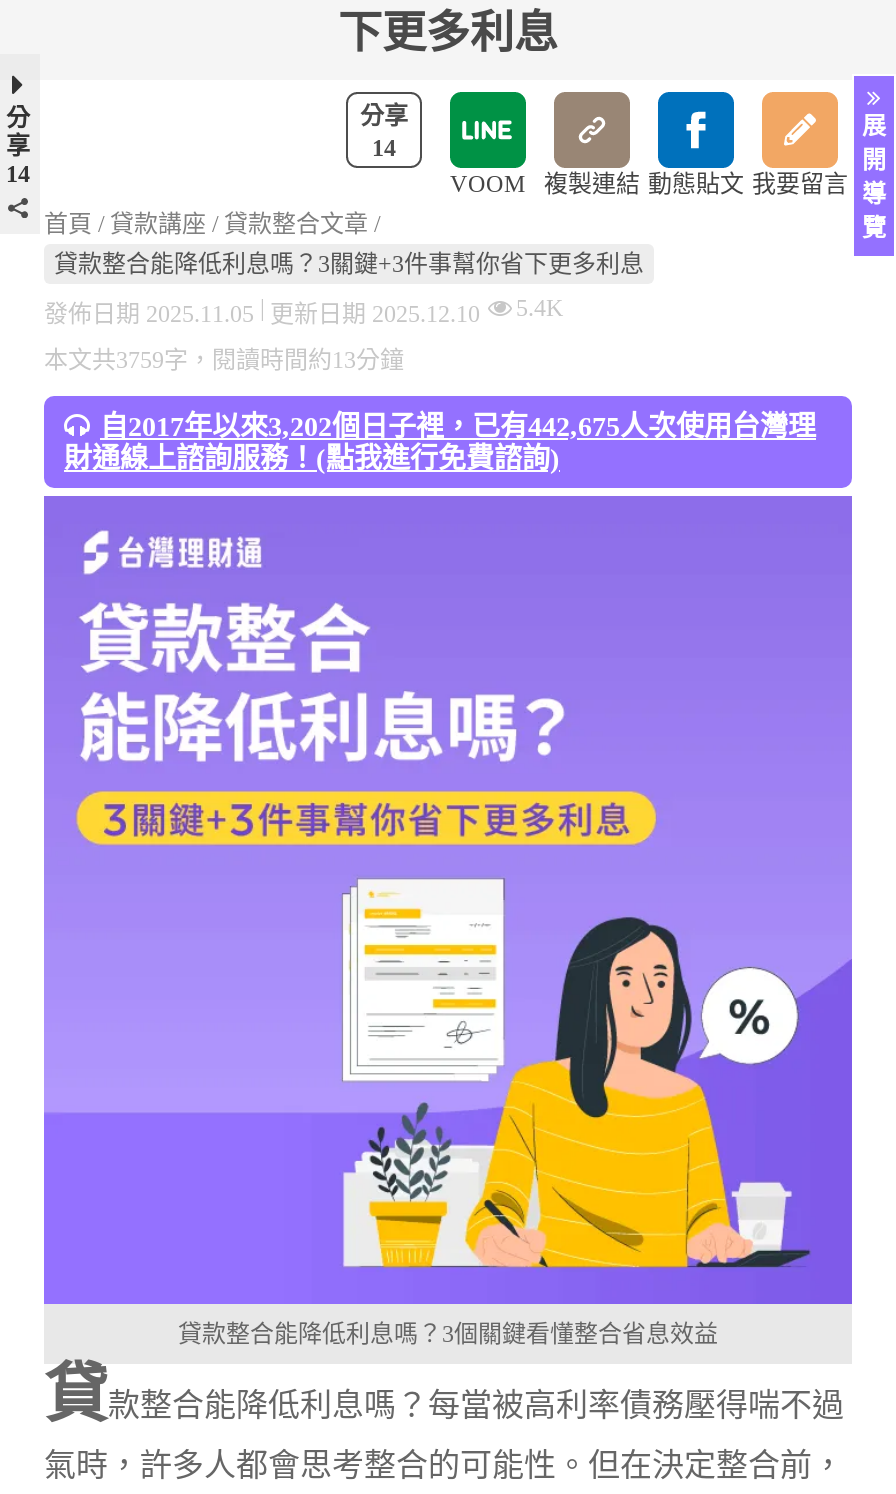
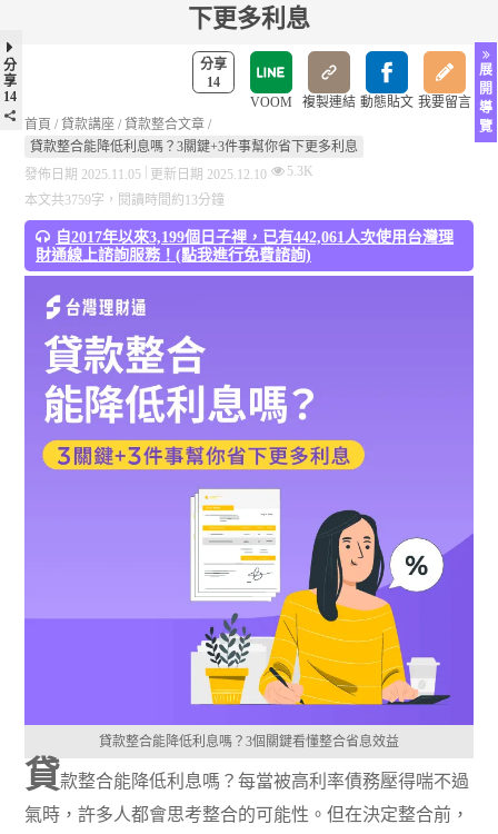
- 發佈日期 2025.11.05 更新日期 2025.12.10 5.4K
+ 發佈日期 2025.11.05 更新日期 2025.12.10 5.3K

- 自2017年以來3,202個日子裡，已有442,675人次使用台灣理
+ 自2017年以來3,199個日子裡，已有442,061人次使用台灣理
